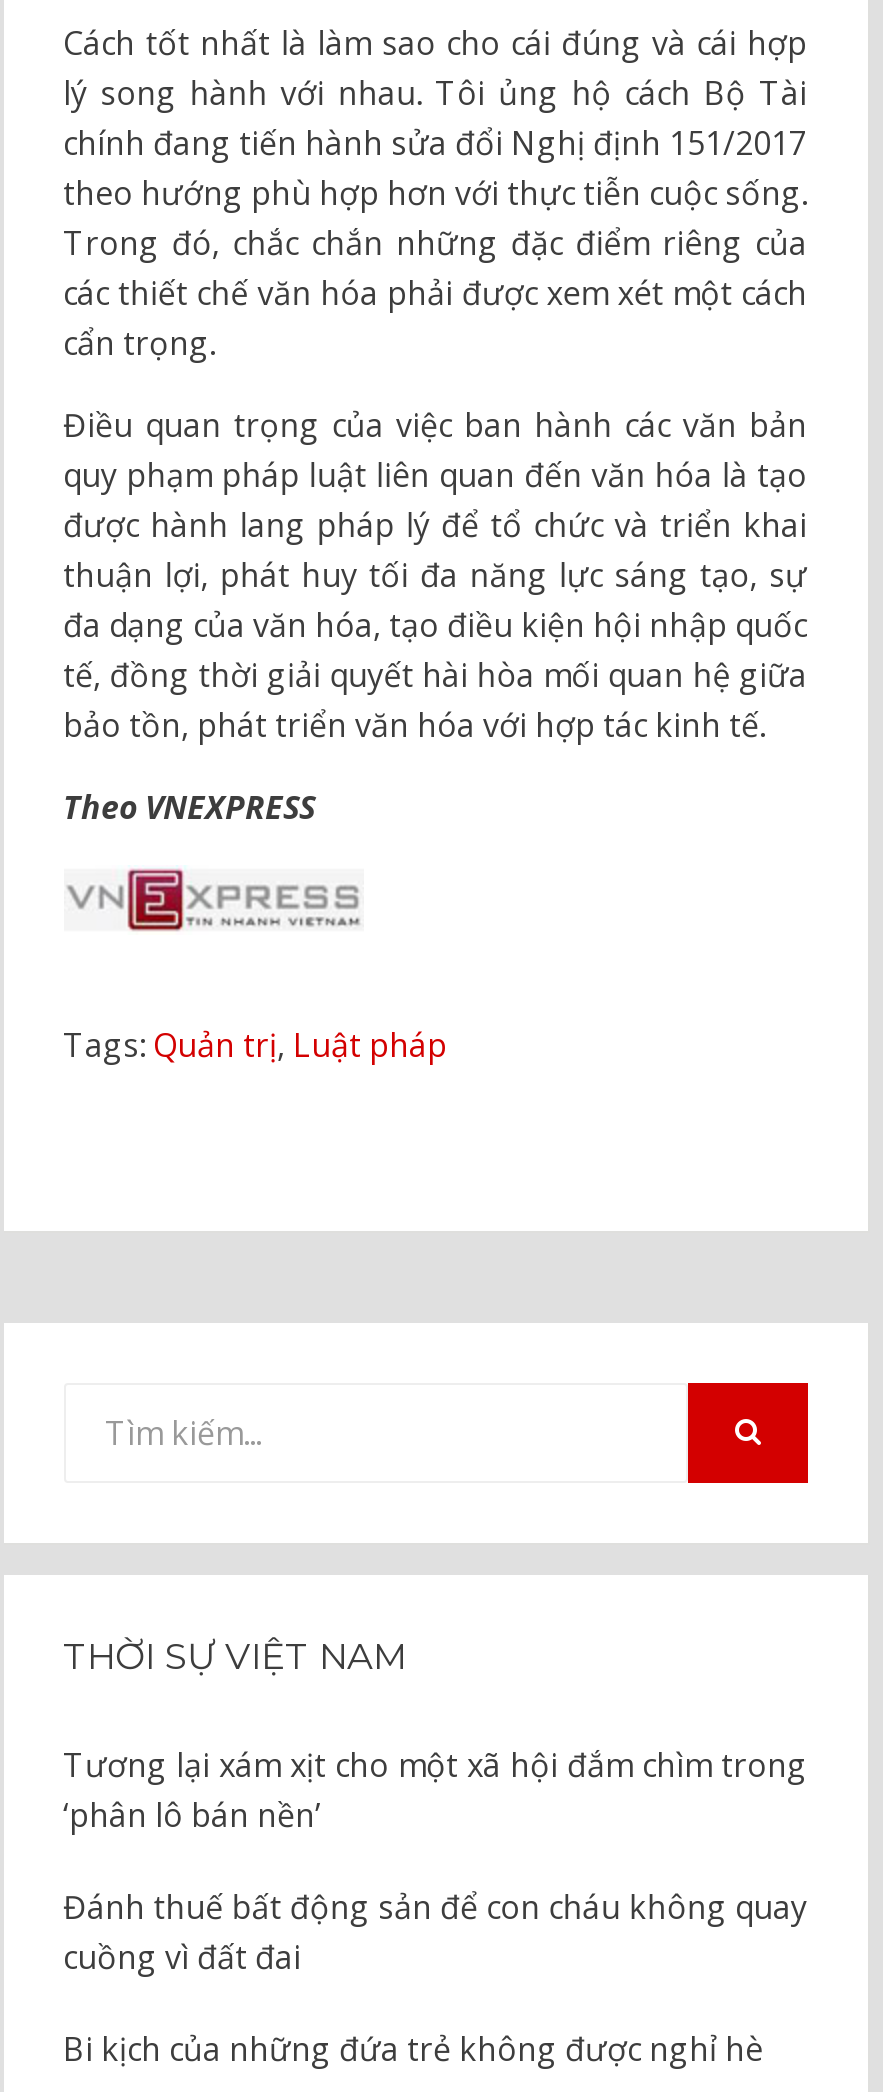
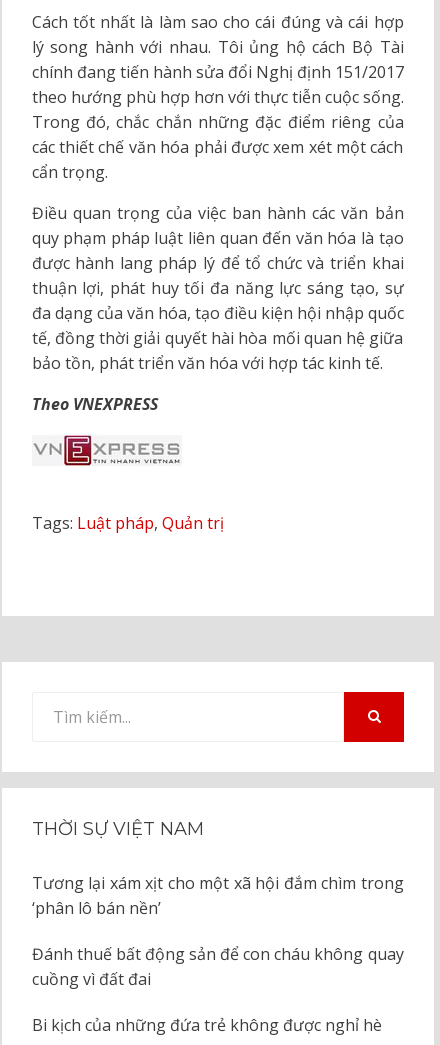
- Tags: Quản trị, Luật pháp
+ Tags: Luật pháp, Quản trị
